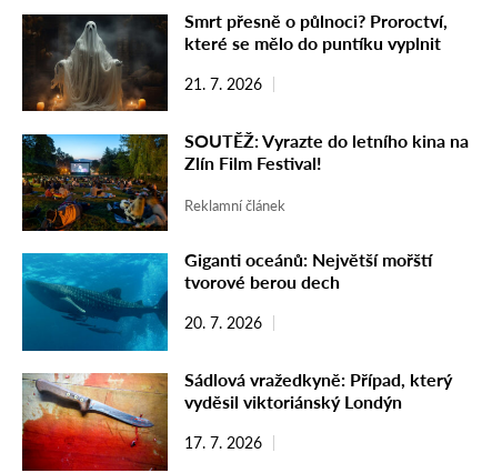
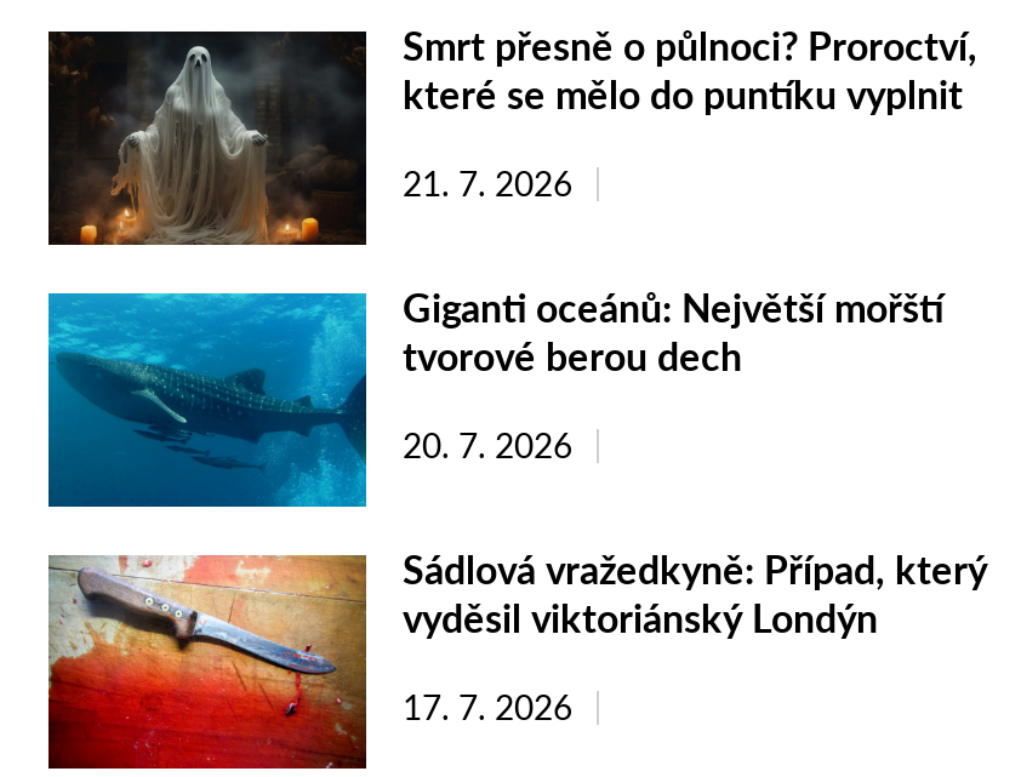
- [image]
- SOUTĚŽ: Vyrazte do letního kina na
- Zlín Film Festival!
- Reklamní článek
